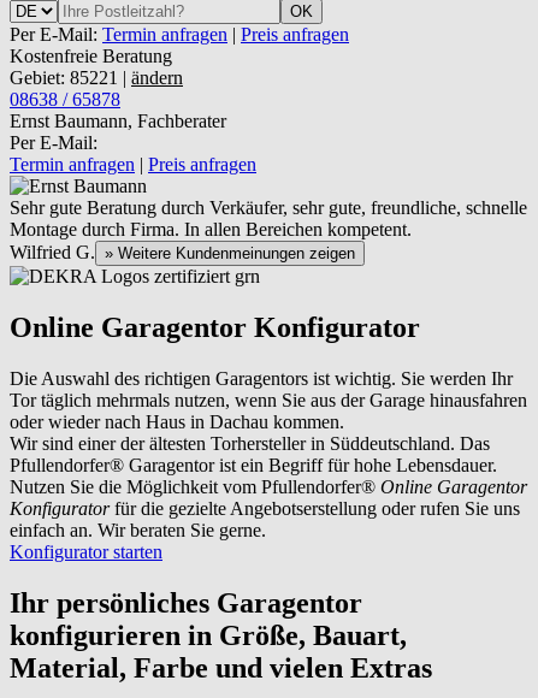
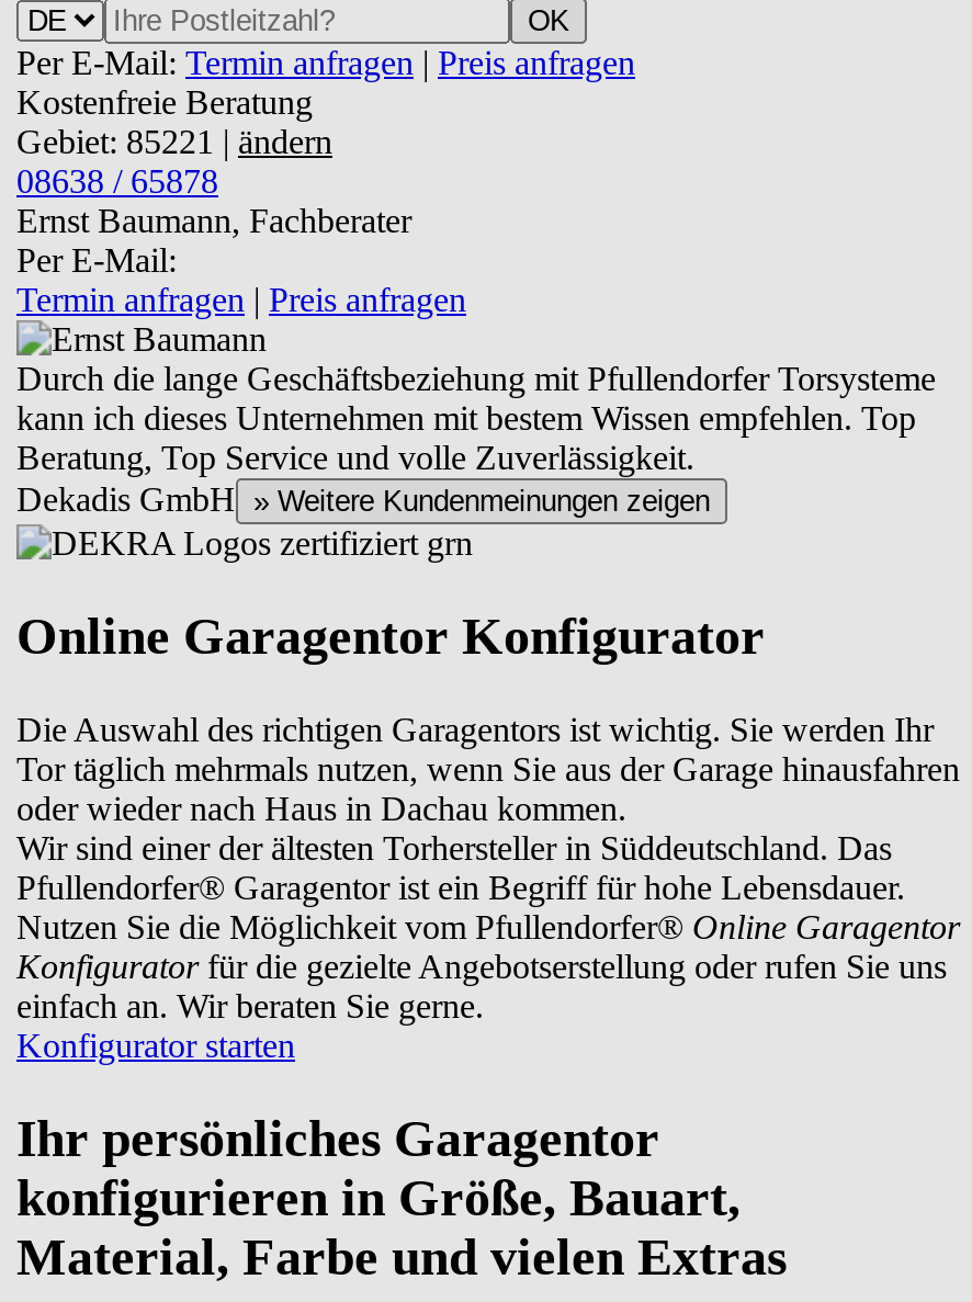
- Sehr gute Beratung durch Verkäufer, sehr gute, freundliche, schnelle
- Montage durch Firma. In allen Bereichen kompetent.
- Wilfried G. » Weitere Kundenmeinungen zeigen
+ Durch die lange Geschäftsbeziehung mit Pfullendorfer Torsysteme
+ kann ich dieses Unternehmen mit bestem Wissen empfehlen. Top
+ Beratung, Top Service und volle Zuverlässigkeit.
+ Dekadis GmbH » Weitere Kundenmeinungen zeigen
